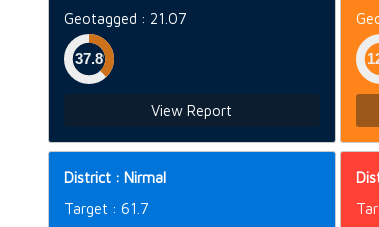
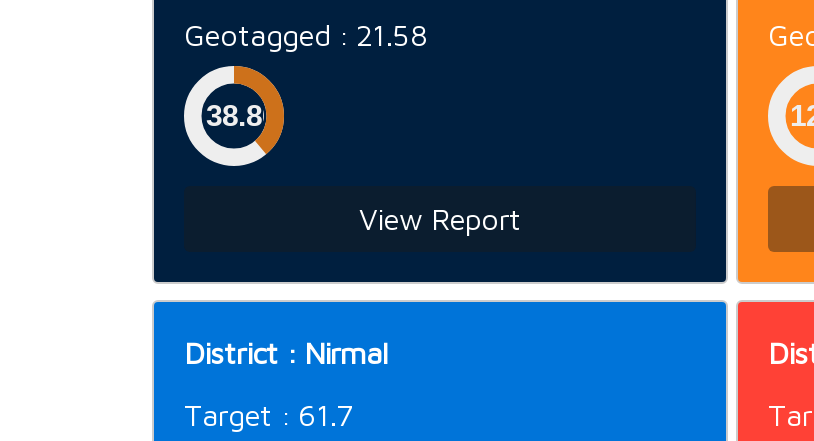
- Geotagged : 21.07
+ Geotagged : 21.58
